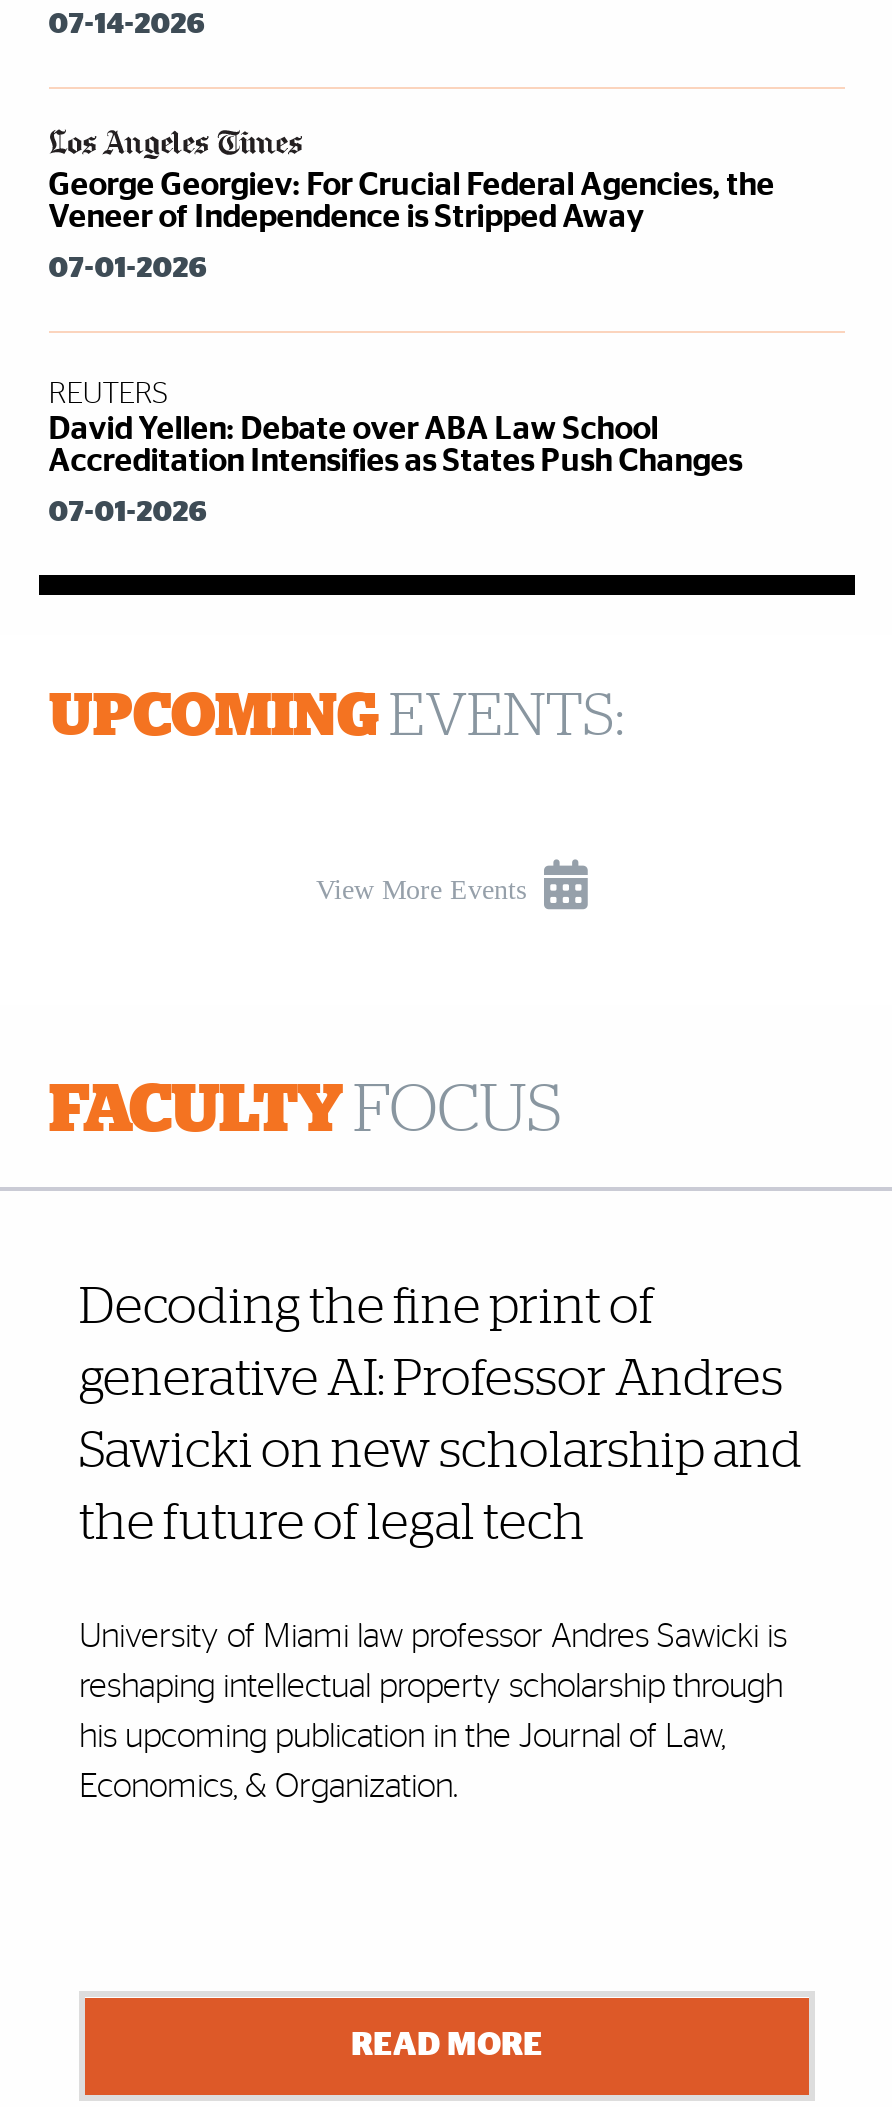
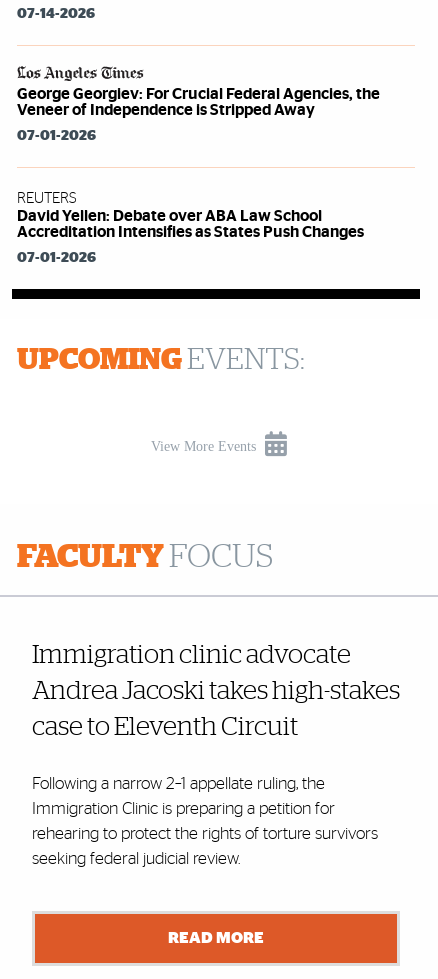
- Decoding the fine print of
- generative AI: Professor Andres
- Sawicki on new scholarship and
- the future of legal tech
+ Immigration clinic advocate
+ Andrea Jacoski takes high-stakes
+ case to Eleventh Circuit

- University of Miami law professor Andres Sawicki is
+ Following a narrow 2–1 appellate ruling, the

- reshaping intellectual property scholarship through
+ Immigration Clinic is preparing a petition for

- his upcoming publication in the Journal of Law,
+ rehearing to protect the rights of torture survivors

- Economics, & Organization.
+ seeking federal judicial review.
